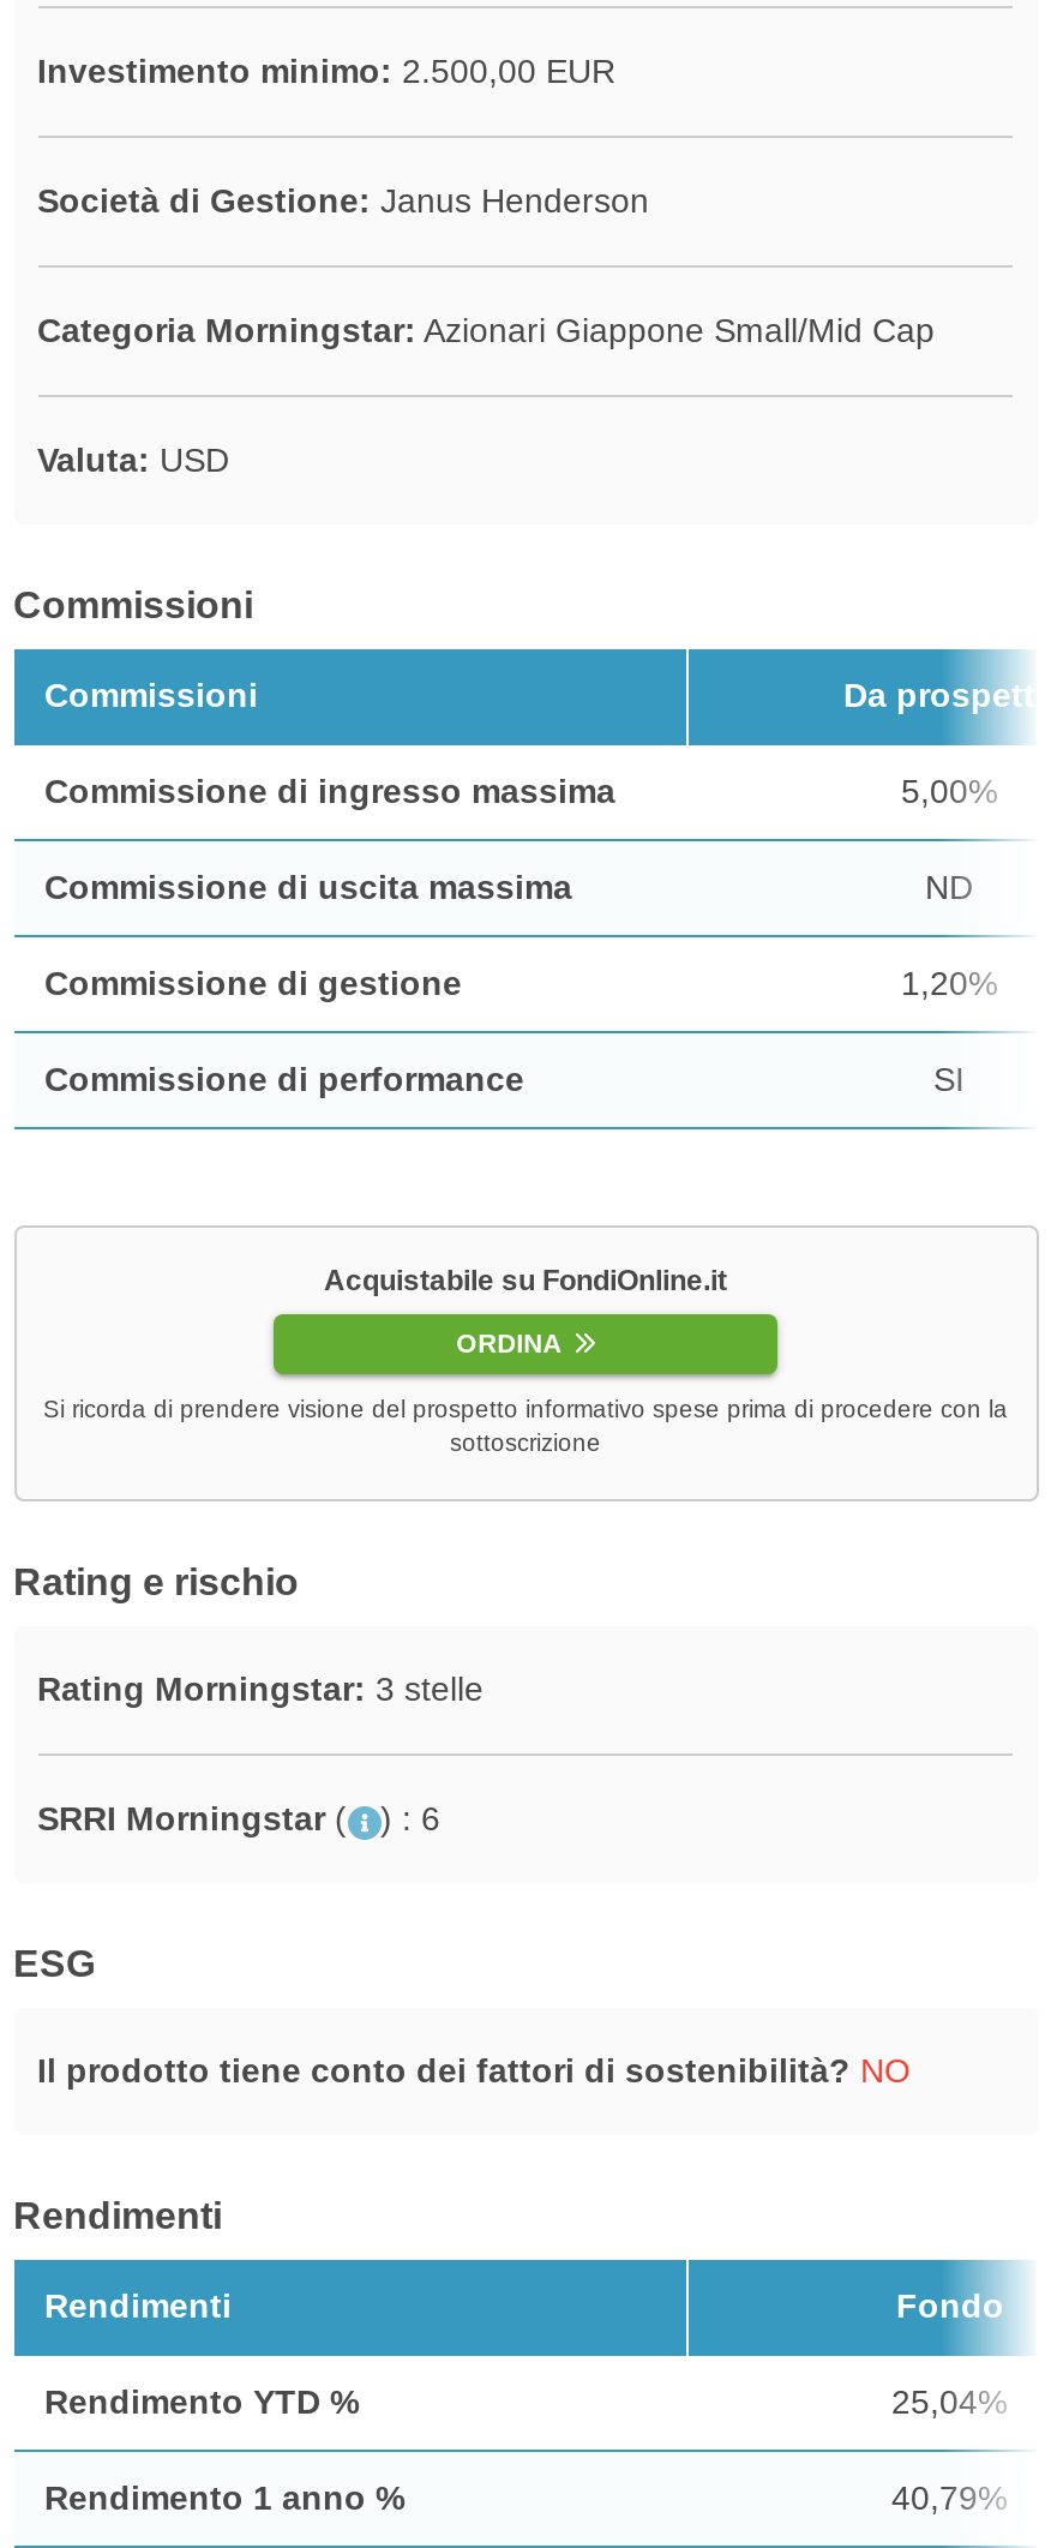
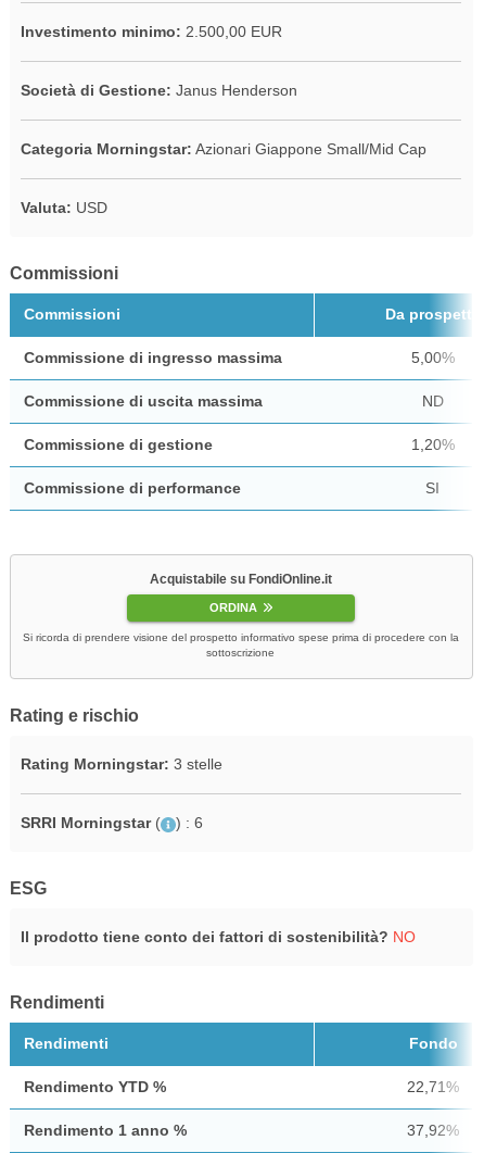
- 25,04%
+ 22,71%

- 40,79%
+ 37,92%
